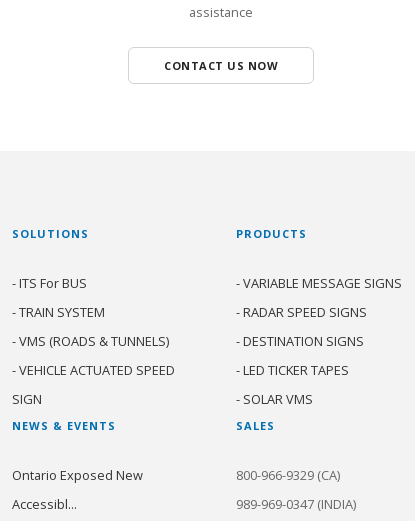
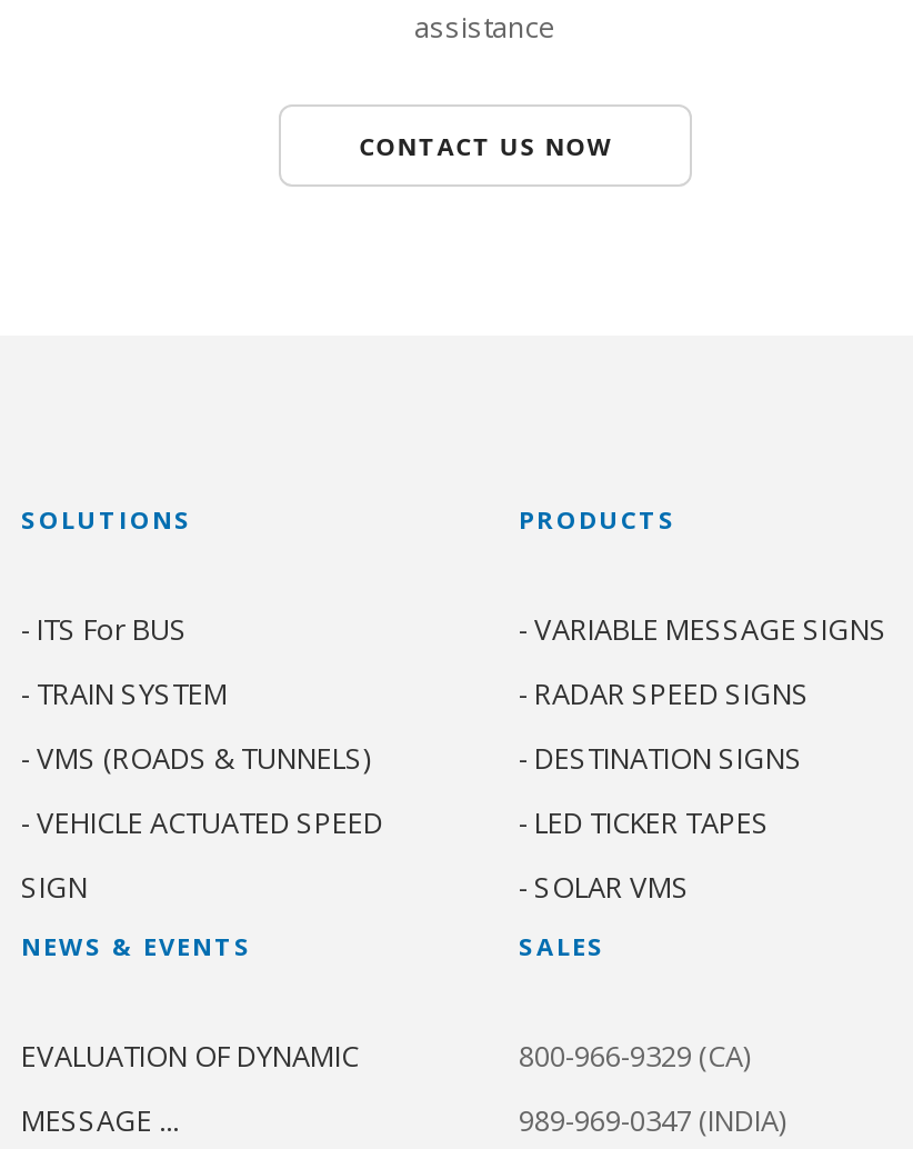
- Ontario Exposed New
+ EVALUATION OF DYNAMIC

- Accessibl...
+ MESSAGE ...
